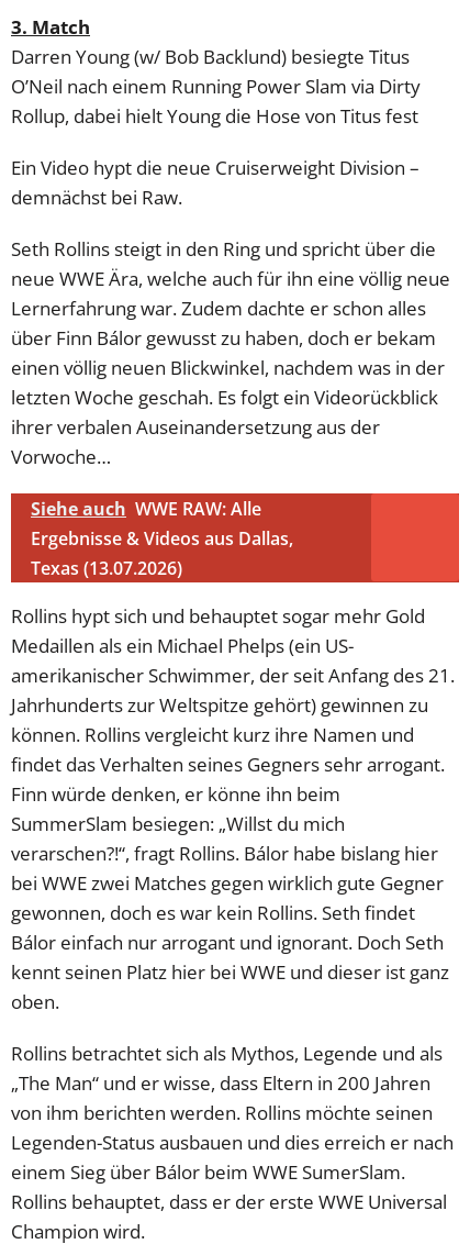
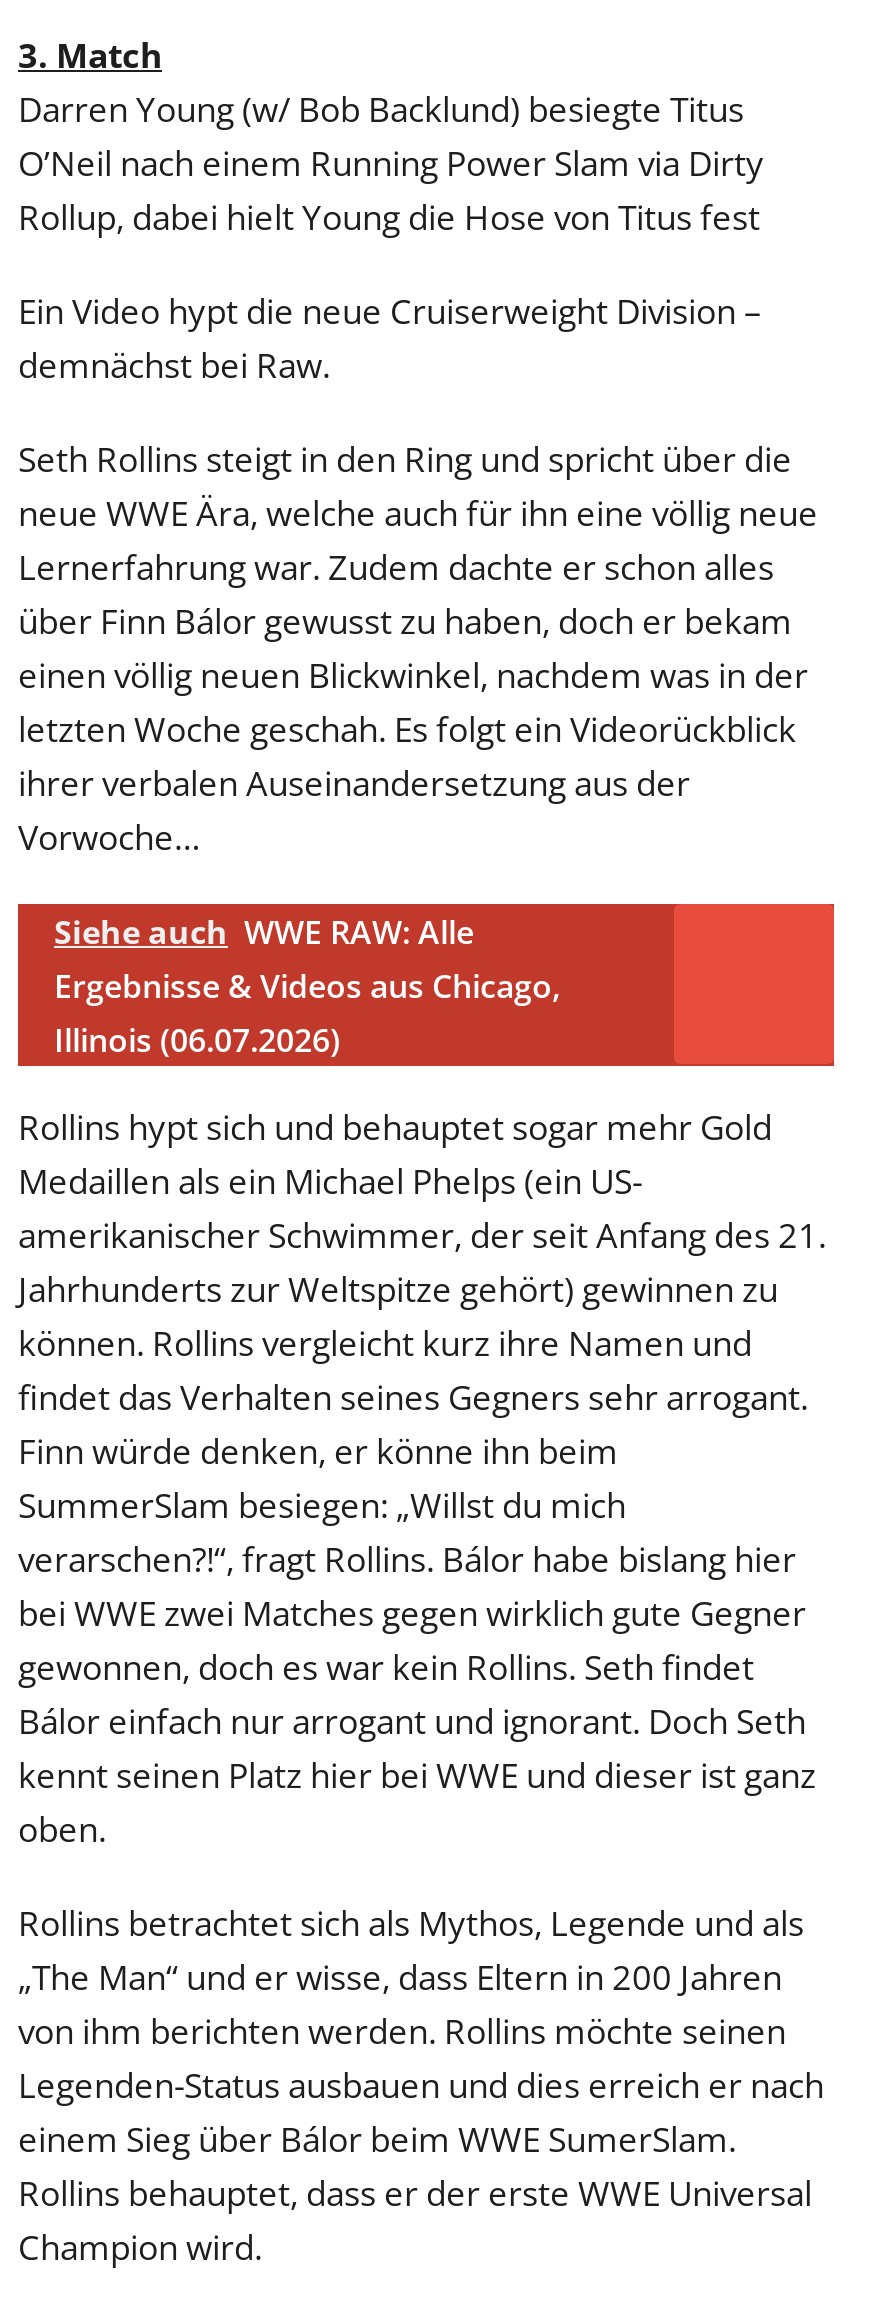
- Ergebnisse & Videos aus Dallas,
- Texas (13.07.2026)
+ Ergebnisse & Videos aus Chicago,
+ Illinois (06.07.2026)
